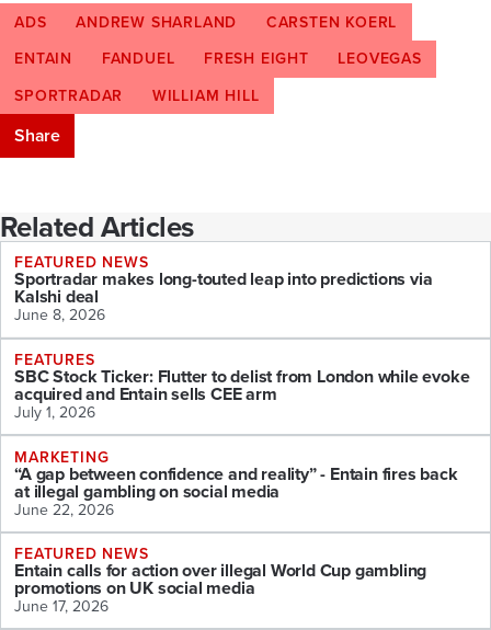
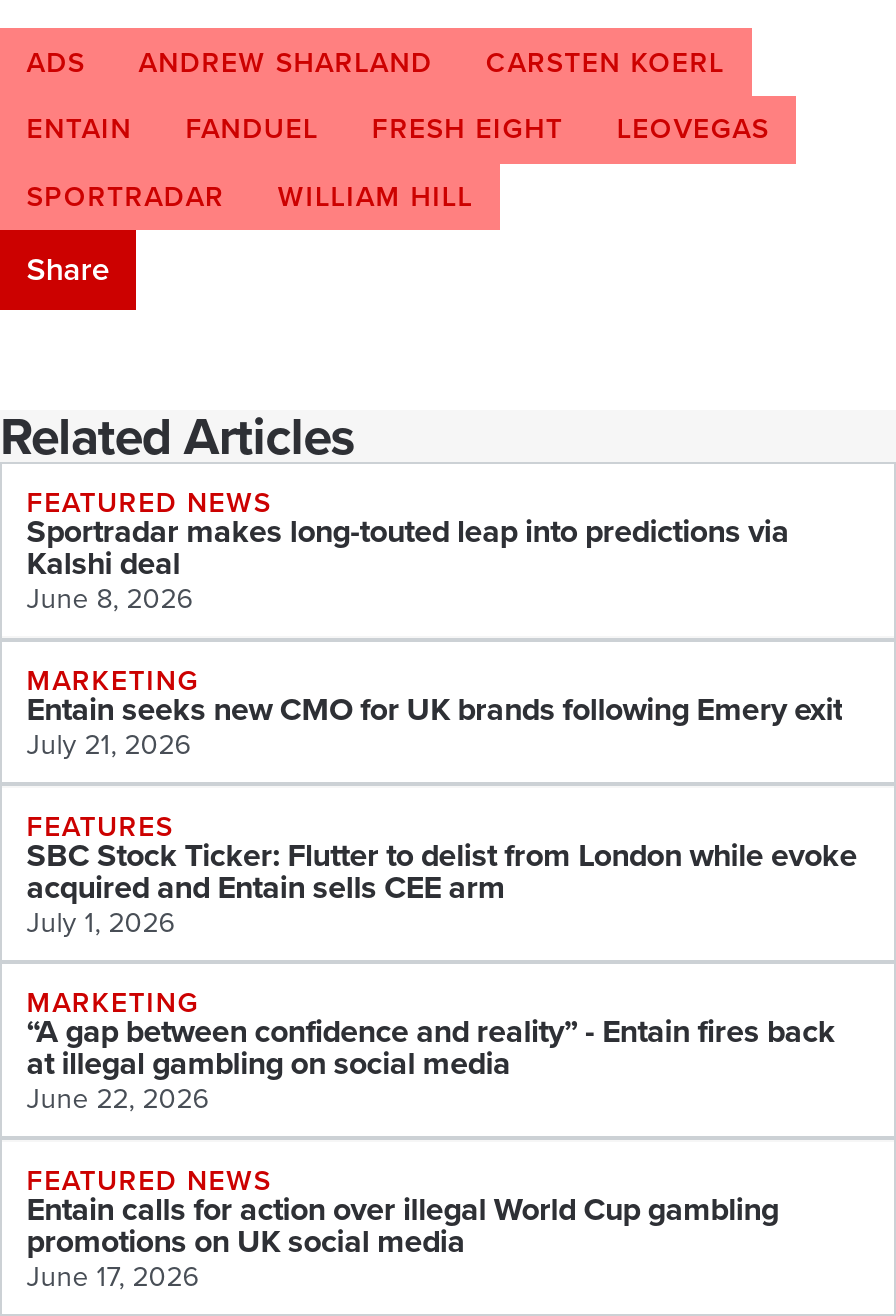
+ MARKETING
+ Entain seeks new CMO for UK brands following Emery exit
+ July 21, 2026
